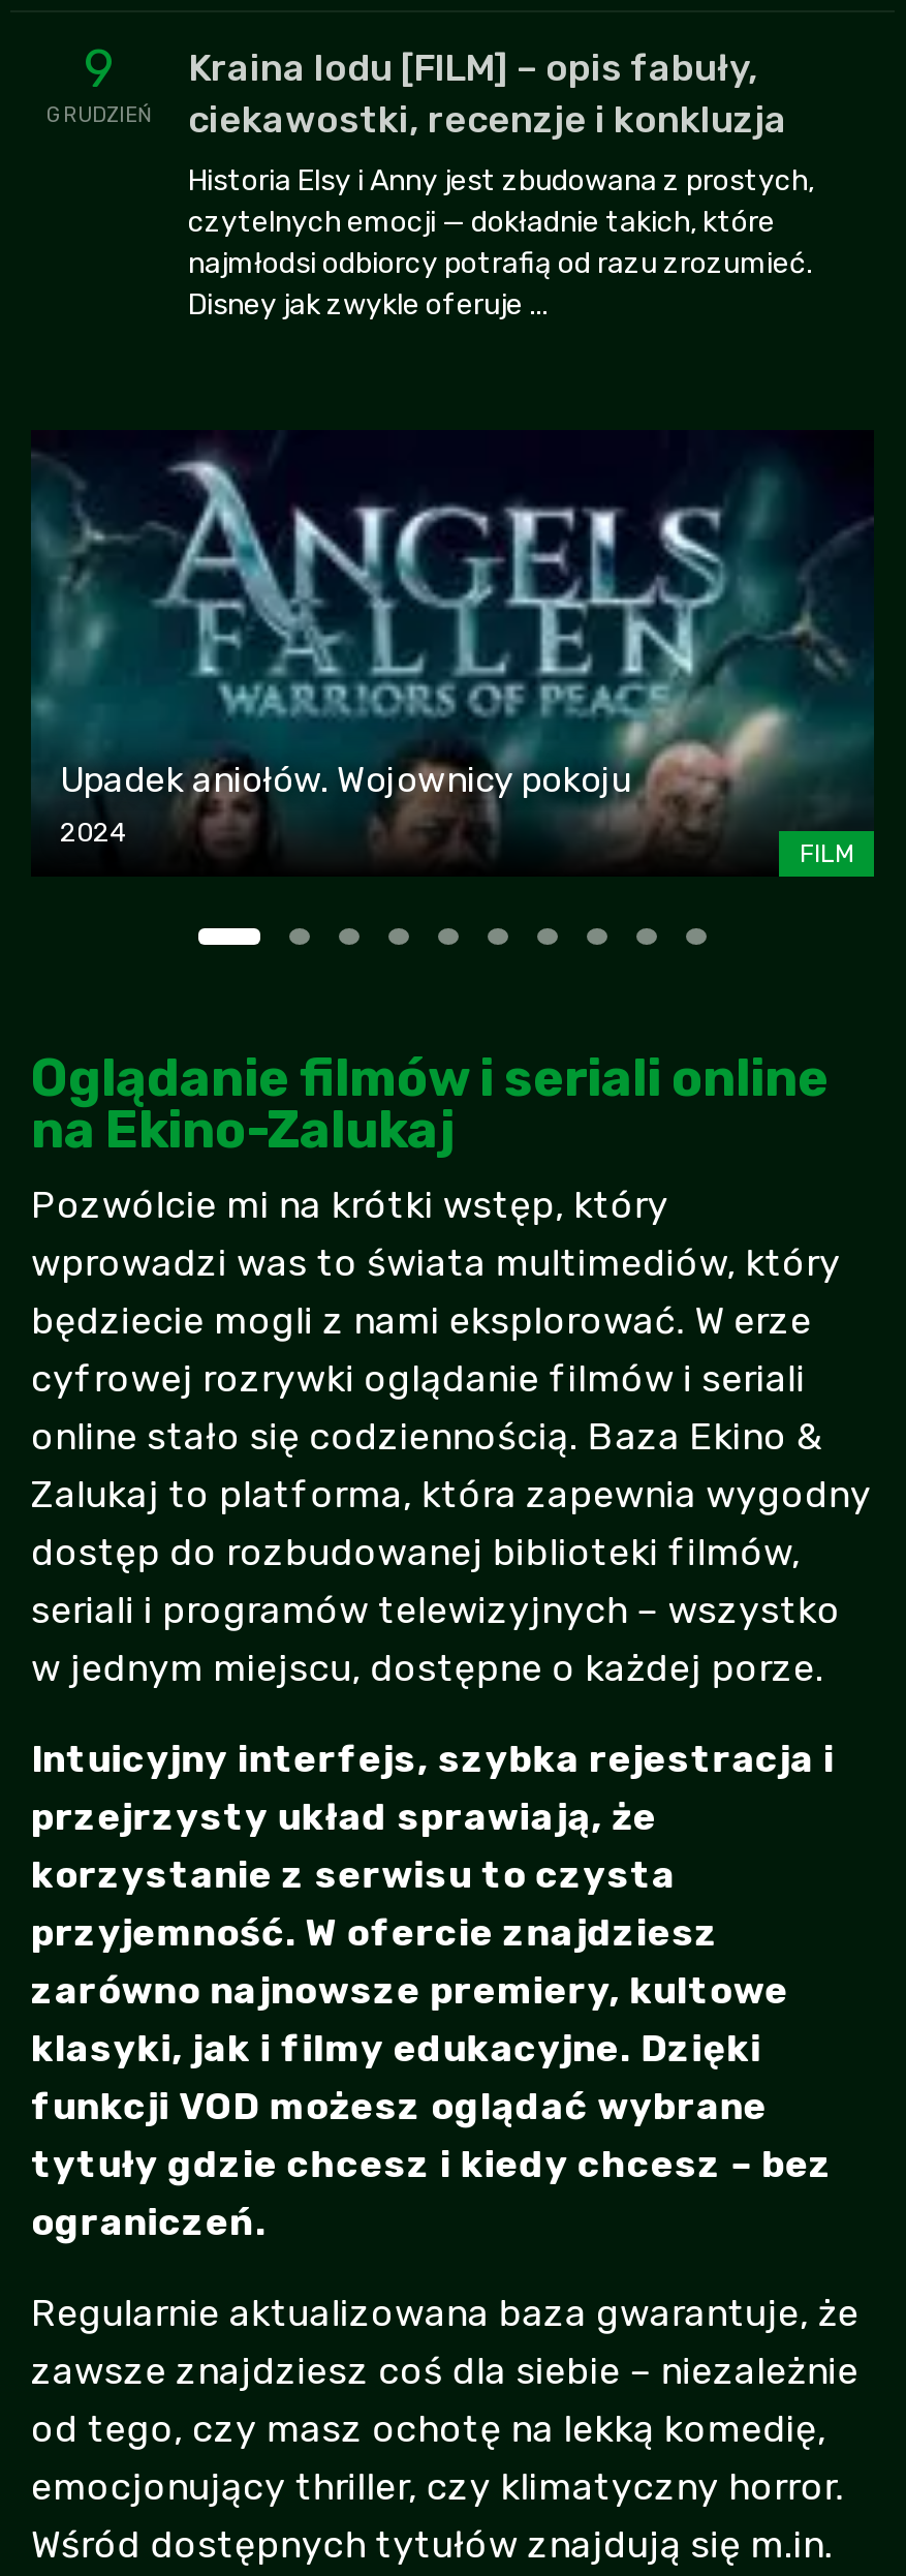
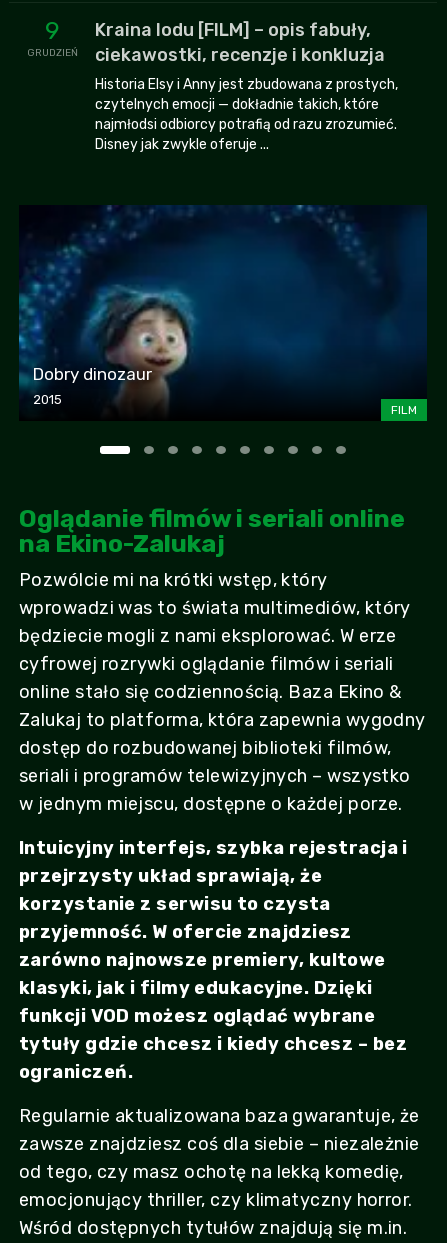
- [image]
- Upadek aniołów. Wojownicy pokoju
- 2024
+ [image]
+ Dobry dinozaur
+ 2015
